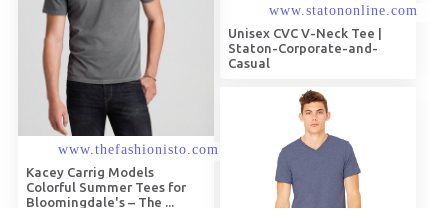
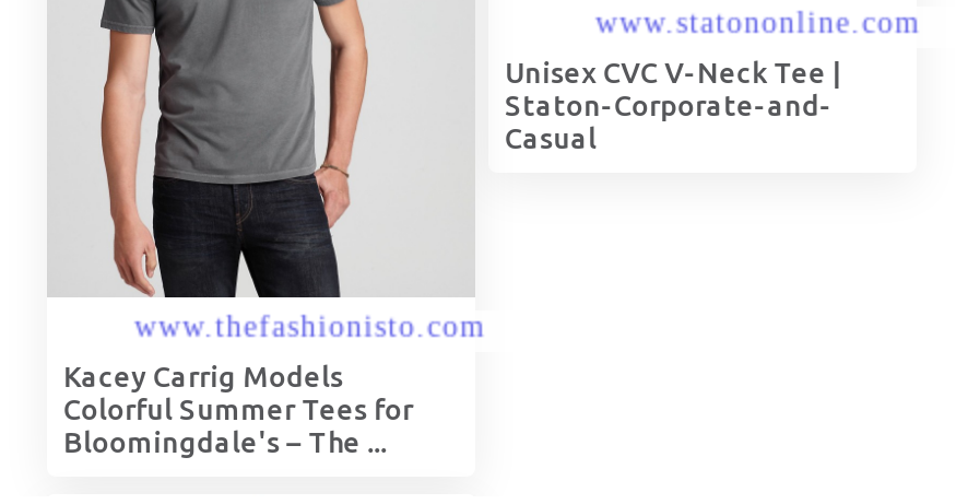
- [image]
